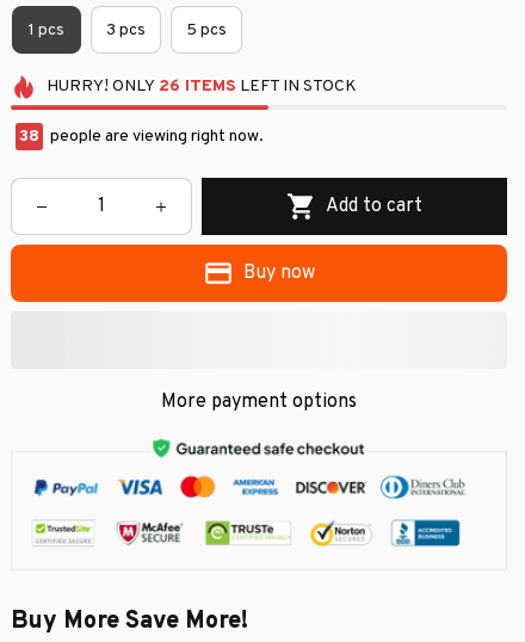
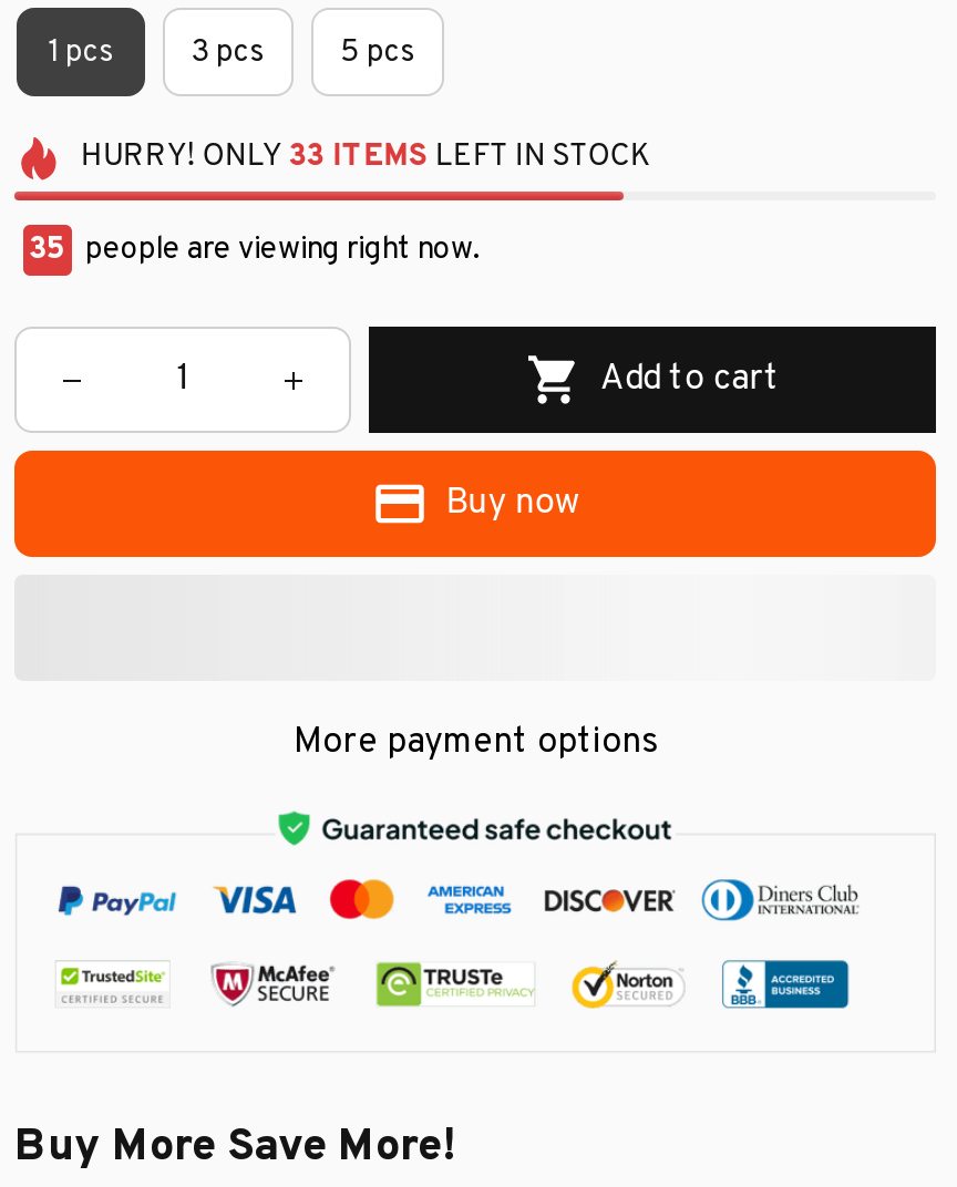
- HURRY! ONLY 26 ITEMS LEFT IN STOCK
+ HURRY! ONLY 33 ITEMS LEFT IN STOCK
